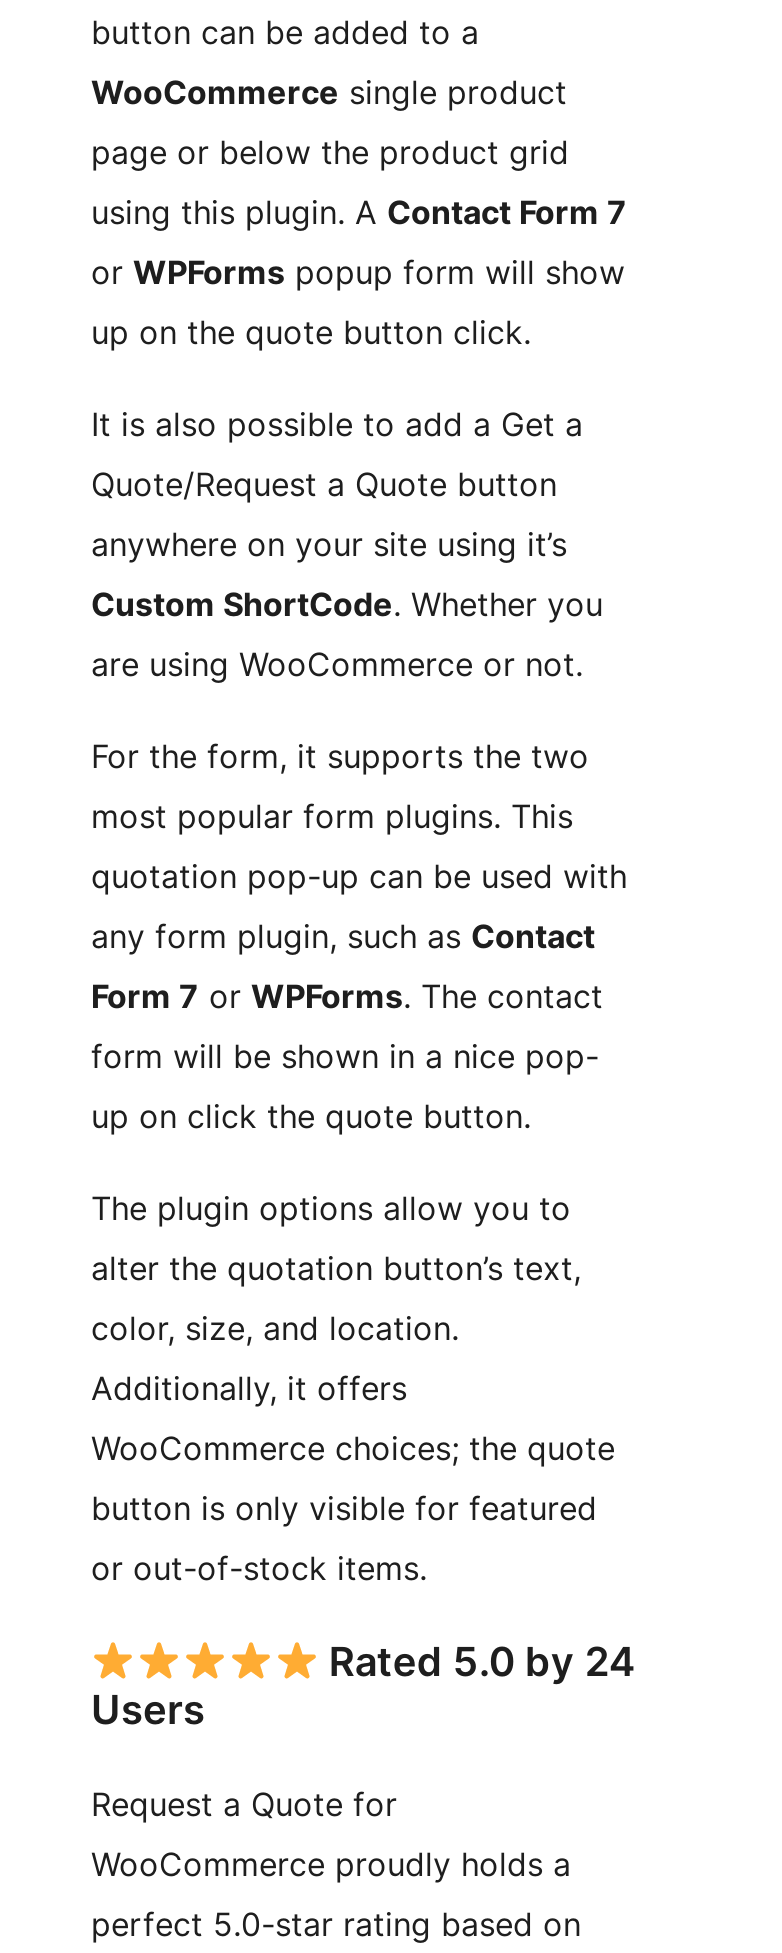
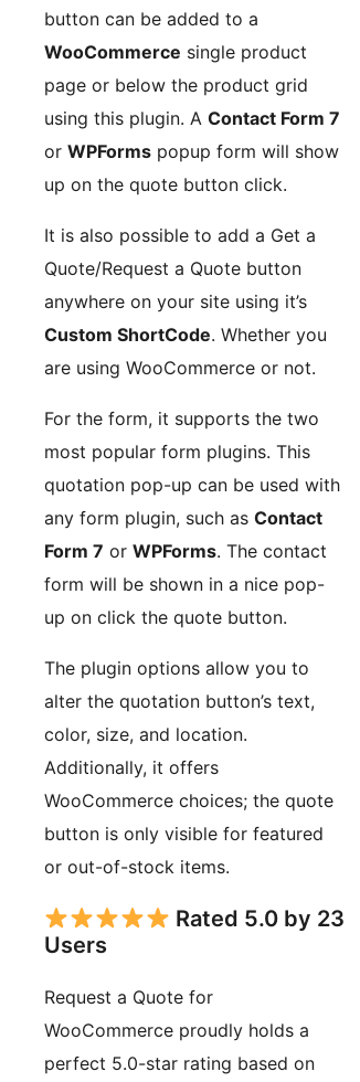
- Rated 5.0 by 24
+ Rated 5.0 by 23
